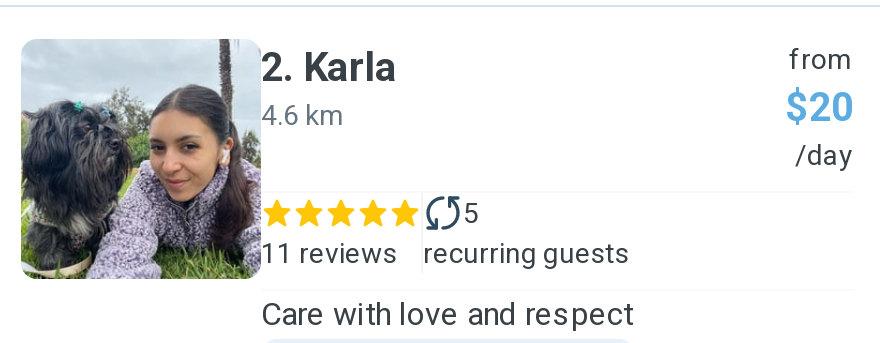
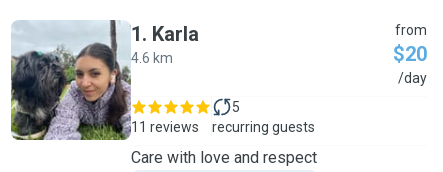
- 2. Karla
+ 1. Karla
